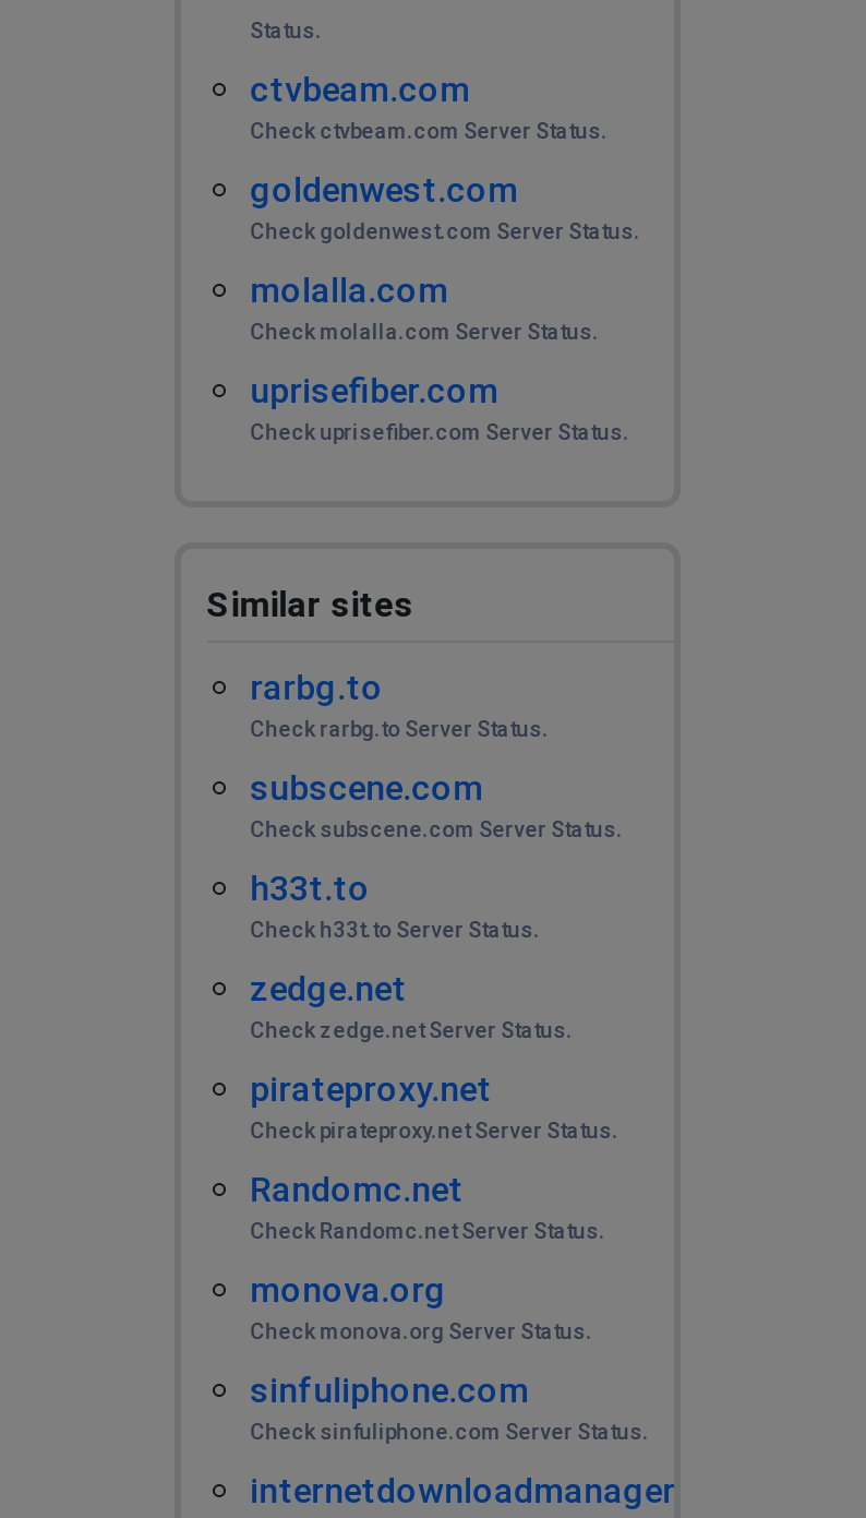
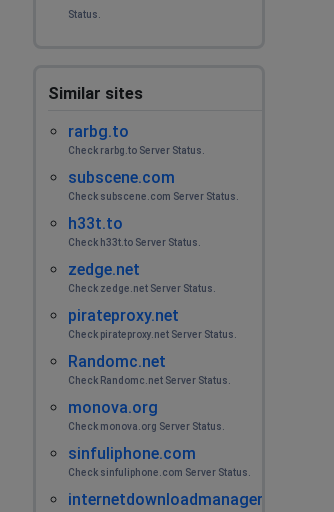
- ctvbeam.com
- Check ctvbeam.com Server Status.
- goldenwest.com
- Check goldenwest.com Server Status.
- molalla.com
- Check molalla.com Server Status.
- uprisefiber.com
- Check uprisefiber.com Server Status.
